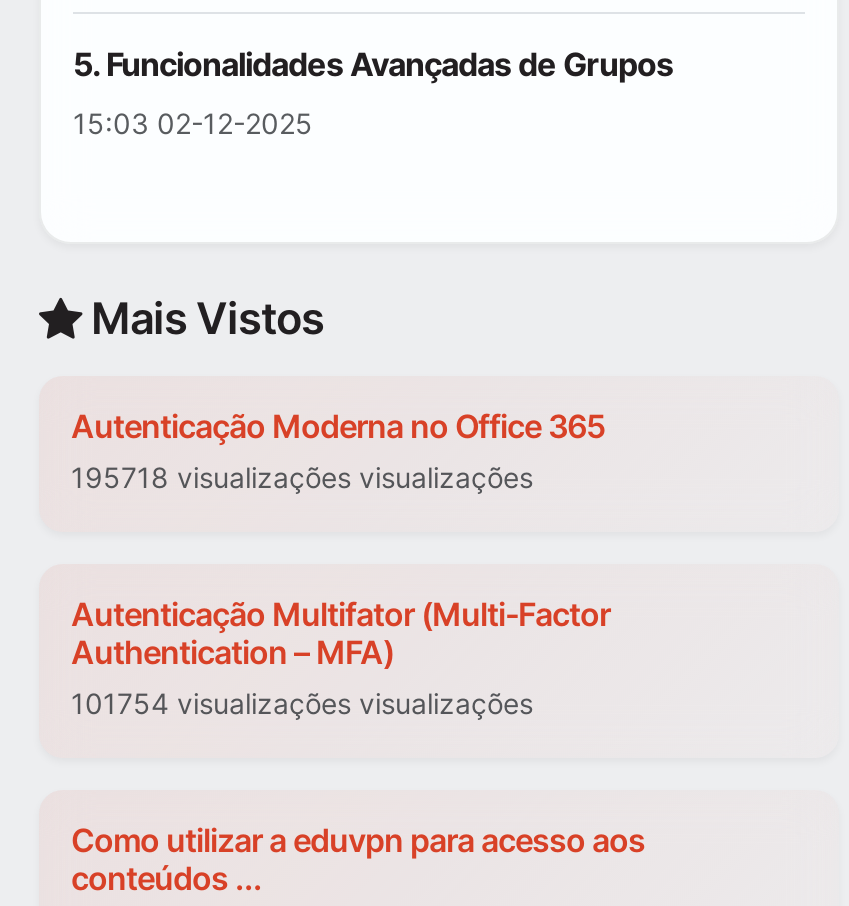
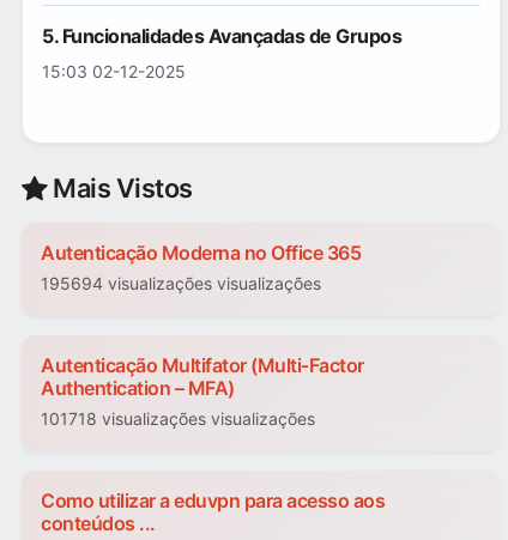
- 195718 visualizações visualizações
+ 195694 visualizações visualizações

- 101754 visualizações visualizações
+ 101718 visualizações visualizações
